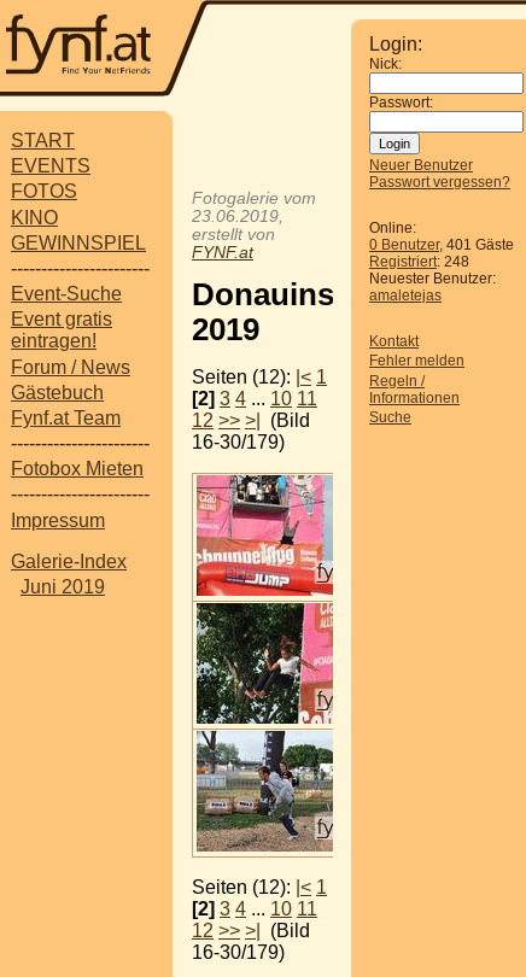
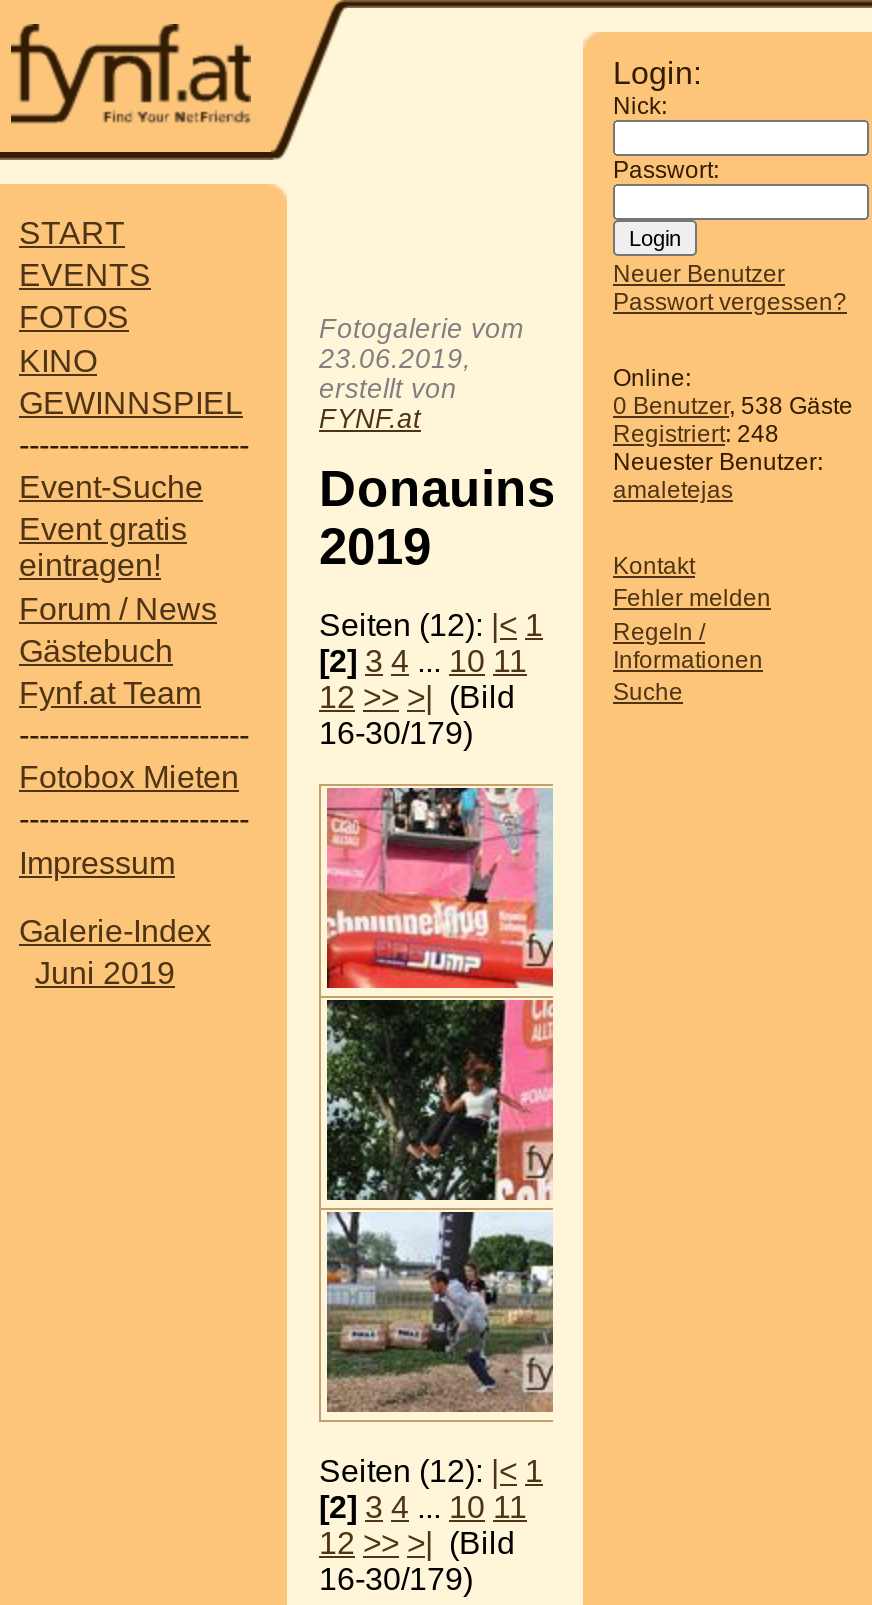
- 0 Benutzer, 401 Gäste
+ 0 Benutzer, 538 Gäste
